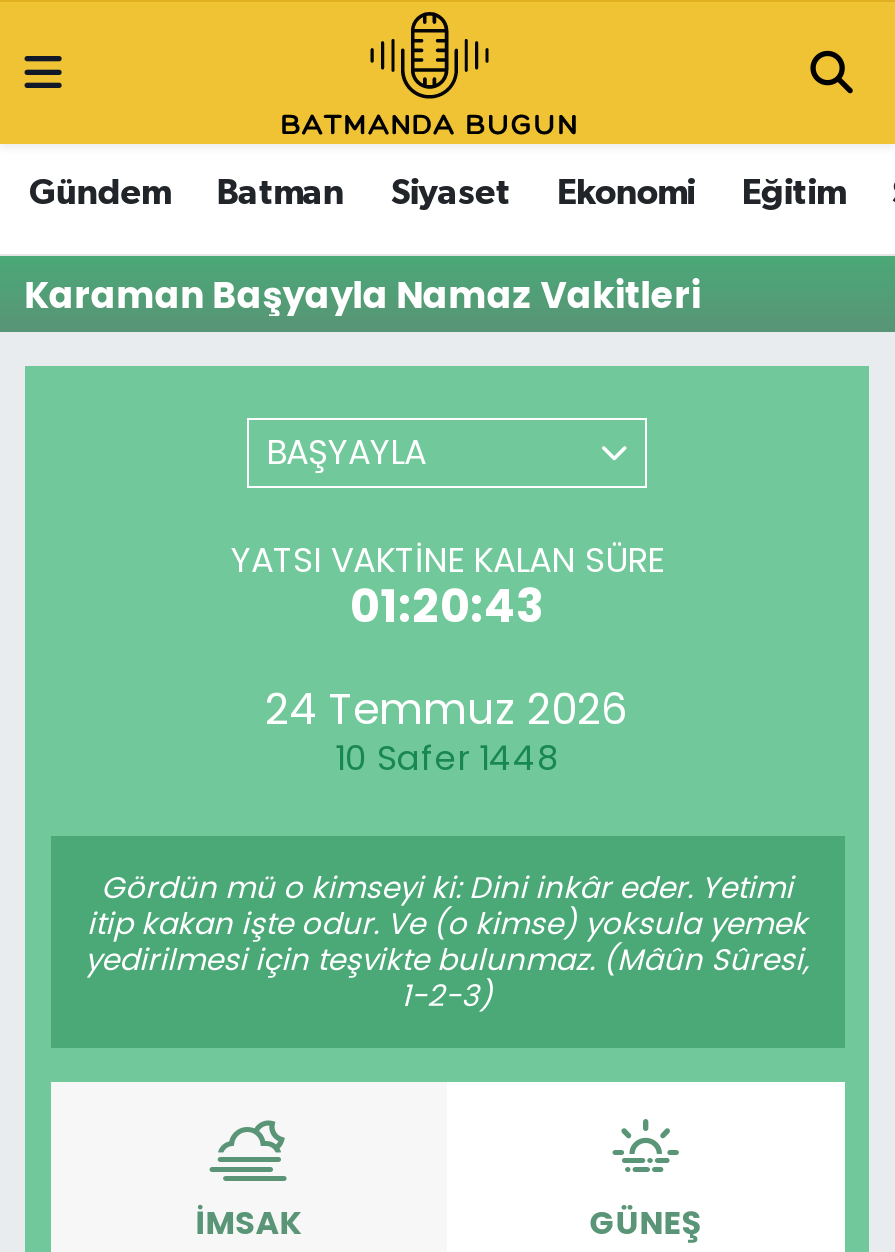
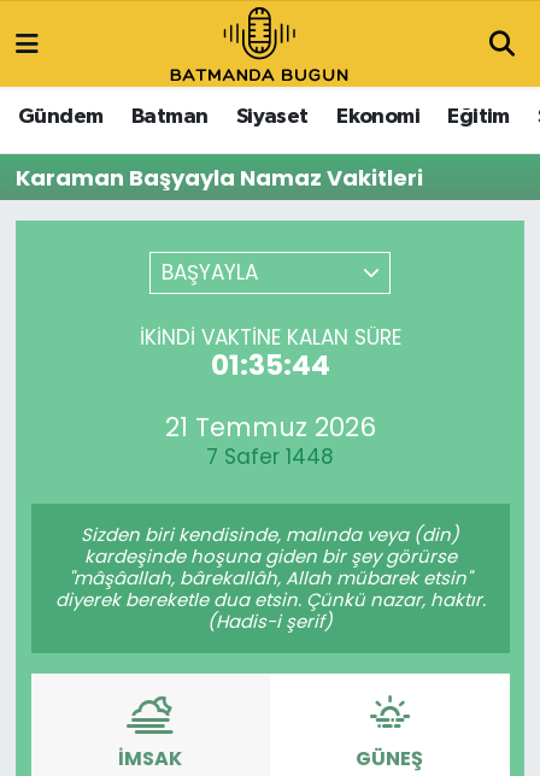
- YATSI VAKTINE KALAN SÜRE
- 01:20:43
+ İKINDI VAKTINE KALAN SÜRE
+ 01:35:44

- 24 Temmuz 2026
- 10 Safer 1448
+ 21 Temmuz 2026
+ 7 Safer 1448

- Gördün mü o kimseyi ki: Dini inkâr eder. Yetimi
- itip kakan işte odur. Ve (o kimse) yoksula yemek
- yedirilmesi için teşvikte bulunmaz. (Mâûn Sûresi,
- 1-2-3)
+ Sizden biri kendisinde, malında veya (din)
+ kardeşinde hoşuna giden bir şey görürse
+ "mâşâallah, bârekallâh, Allah mübarek etsin"
+ diyerek bereketle dua etsin. Çünkü nazar, haktır.
+ (Hadis-i şerif)
